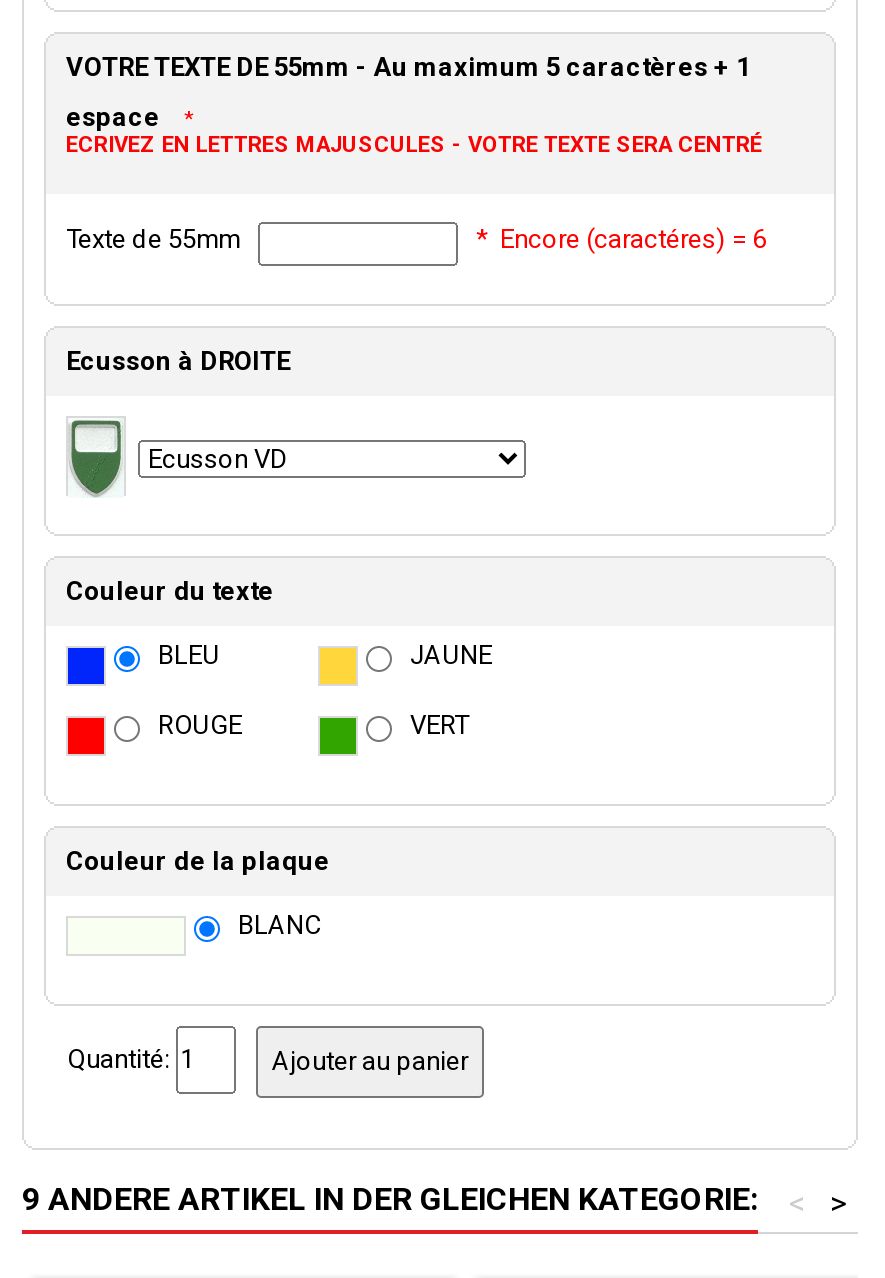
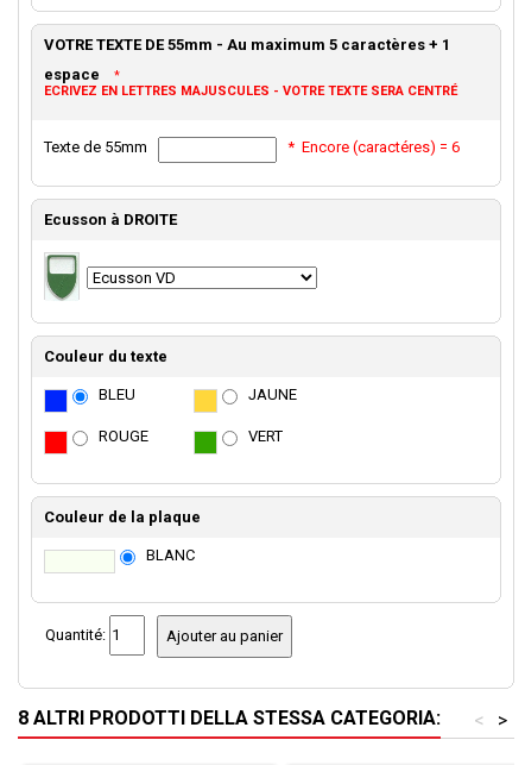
- 9 ANDERE ARTIKEL IN DER GLEICHEN KATEGORIE:
+ 8 ALTRI PRODOTTI DELLA STESSA CATEGORIA:
